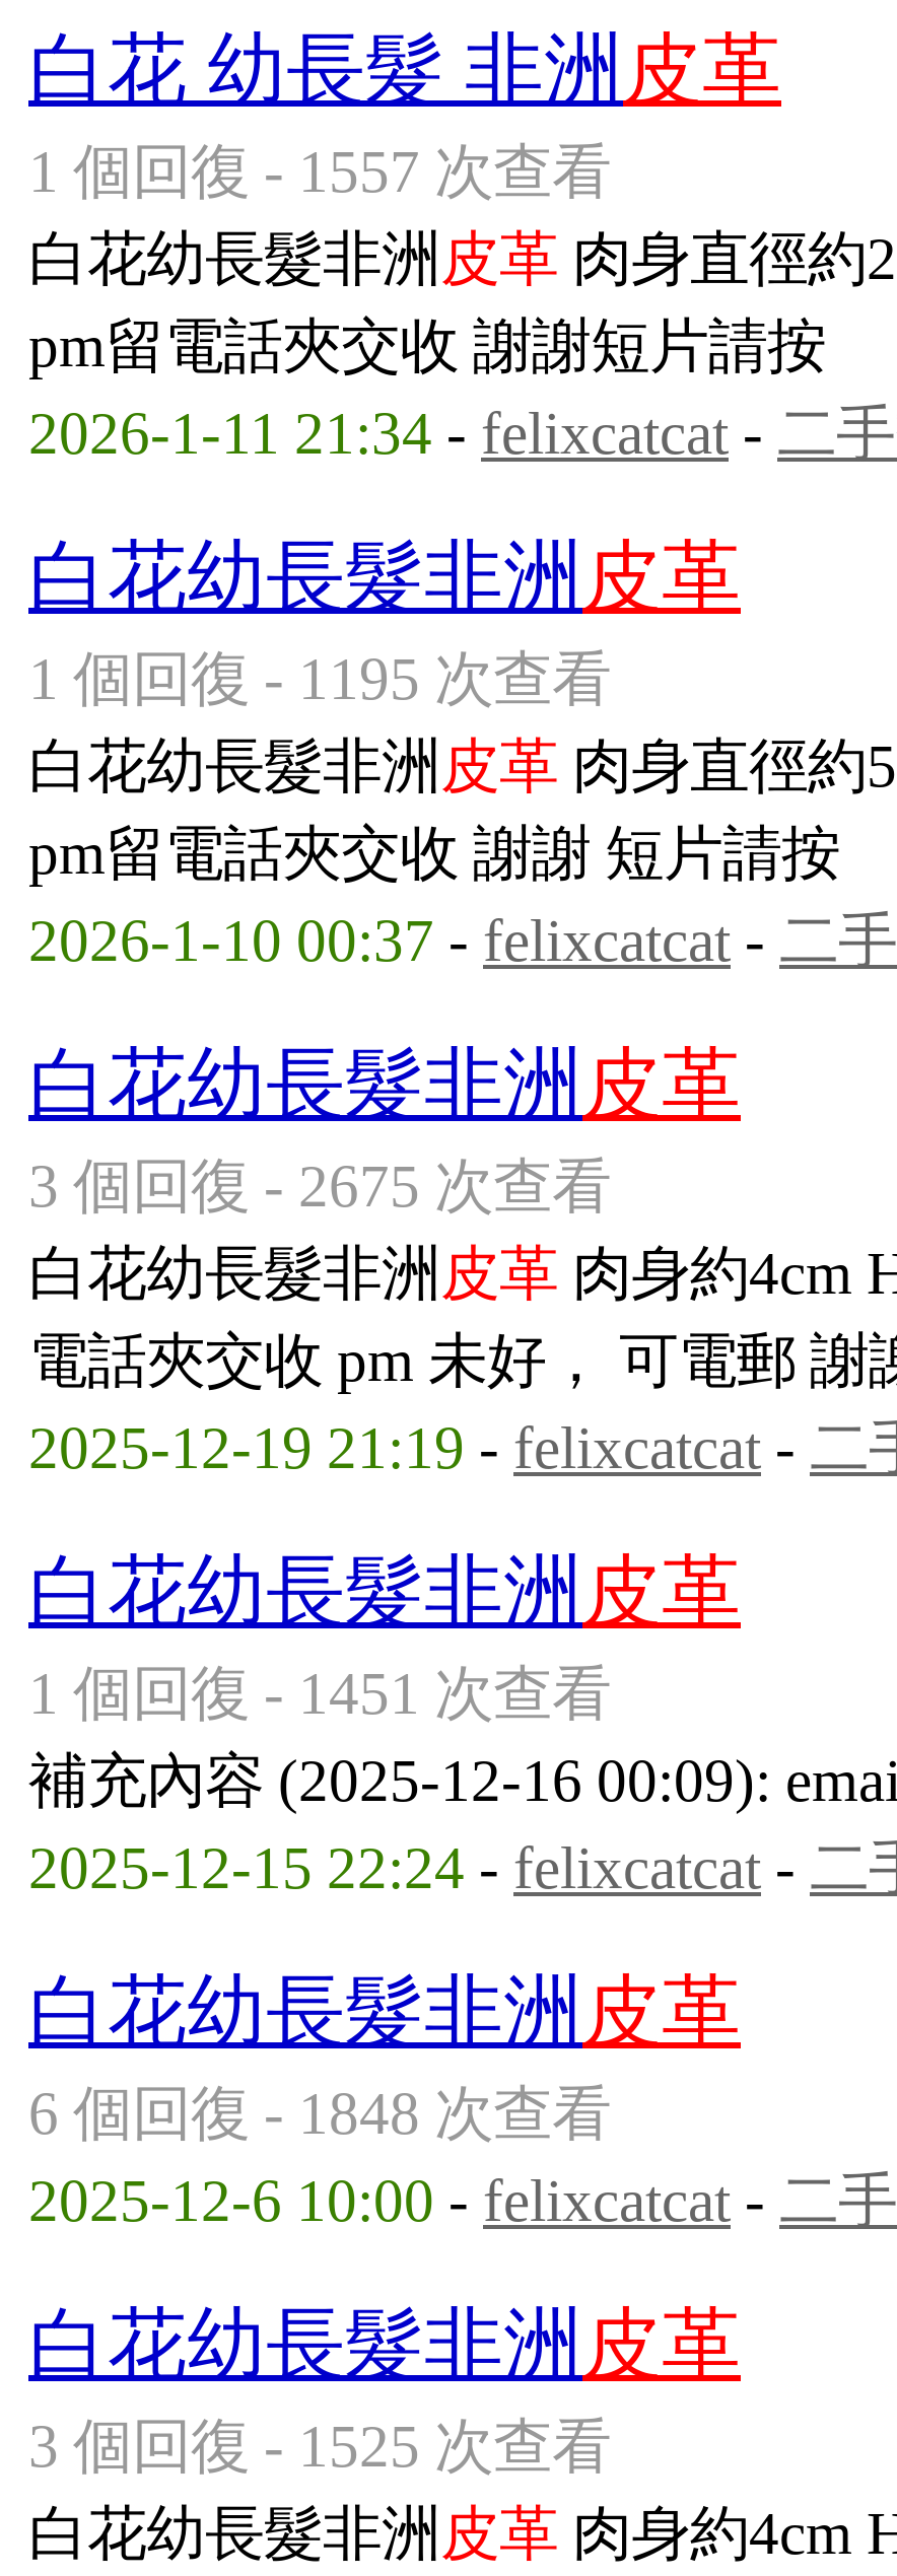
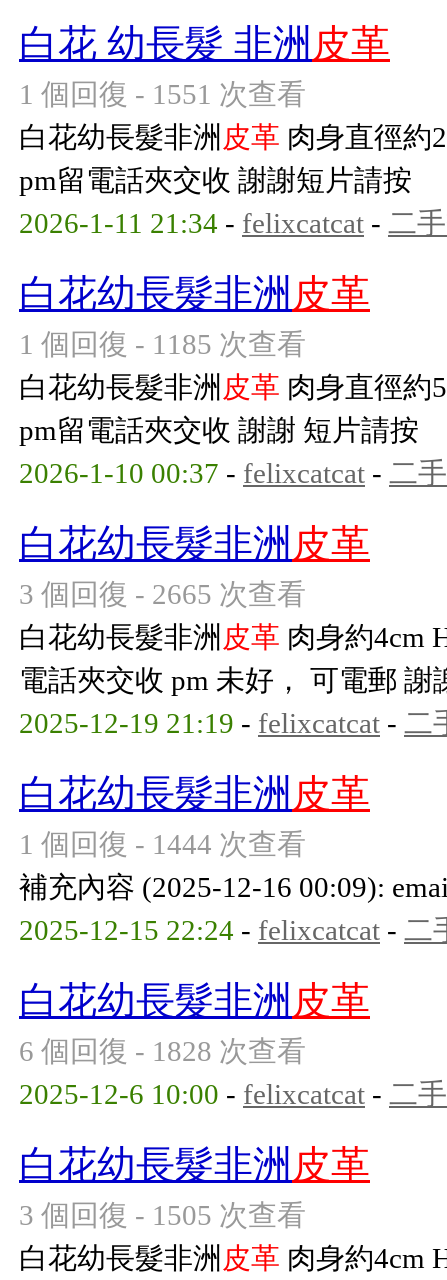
- 1 個回復 - 1557 次查看
+ 1 個回復 - 1551 次查看

- 1 個回復 - 1195 次查看
+ 1 個回復 - 1185 次查看

- 3 個回復 - 2675 次查看
+ 3 個回復 - 2665 次查看

- 1 個回復 - 1451 次查看
+ 1 個回復 - 1444 次查看

- 6 個回復 - 1848 次查看
+ 6 個回復 - 1828 次查看

- 3 個回復 - 1525 次查看
+ 3 個回復 - 1505 次查看
